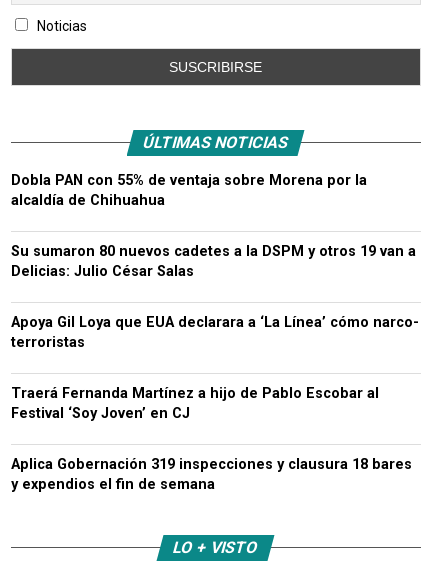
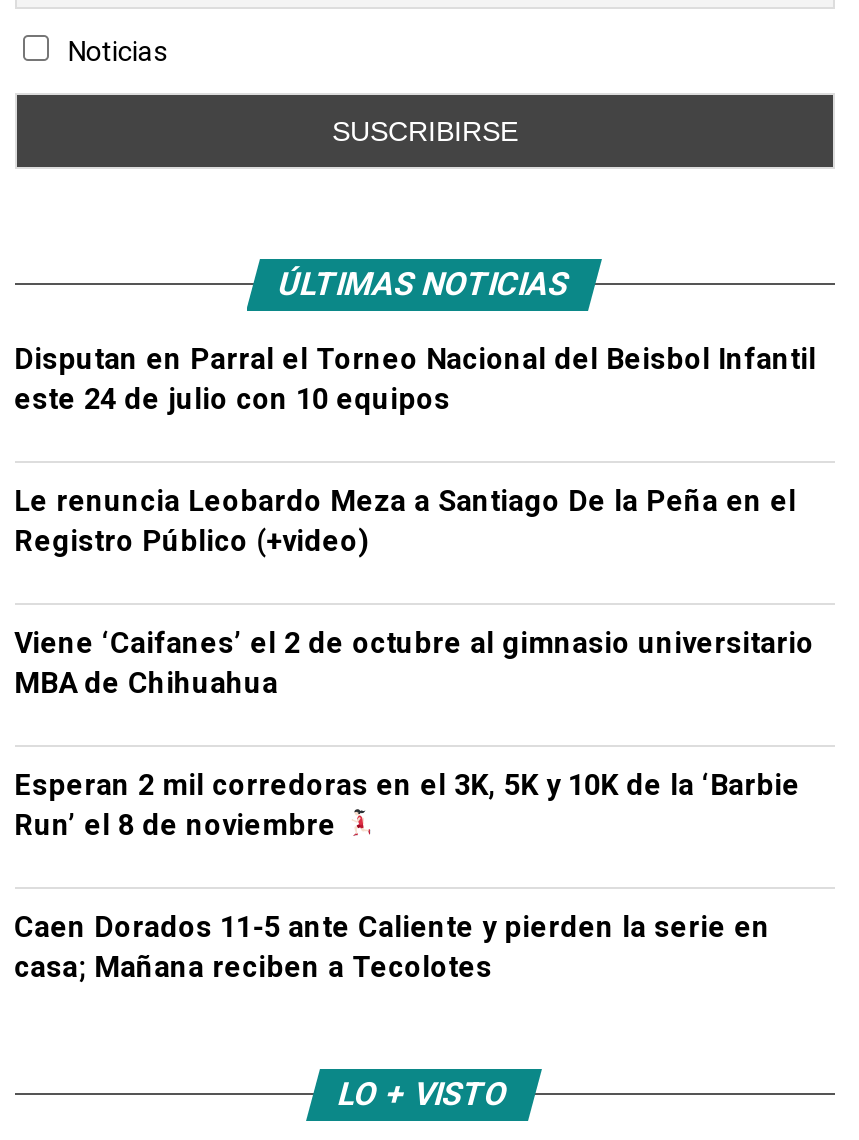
- Dobla PAN con 55% de ventaja sobre Morena por la
- alcaldía de Chihuahua
+ Disputan en Parral el Torneo Nacional del Beisbol Infantil
+ este 24 de julio con 10 equipos

- Su sumaron 80 nuevos cadetes a la DSPM y otros 19 van a
- Delicias: Julio César Salas
+ Le renuncia Leobardo Meza a Santiago De la Peña en el
+ Registro Público (+video)

- Apoya Gil Loya que EUA declarara a ‘La Línea’ cómo narco-
- terroristas
+ Viene ‘Caifanes’ el 2 de octubre al gimnasio universitario
+ MBA de Chihuahua

- Traerá Fernanda Martínez a hijo de Pablo Escobar al
- Festival ‘Soy Joven’ en CJ
+ Esperan 2 mil corredoras en el 3K, 5K y 10K de la ‘Barbie
+ Run’ el 8 de noviembre

- Aplica Gobernación 319 inspecciones y clausura 18 bares
- y expendios el fin de semana
+ Caen Dorados 11-5 ante Caliente y pierden la serie en
+ casa; Mañana reciben a Tecolotes
